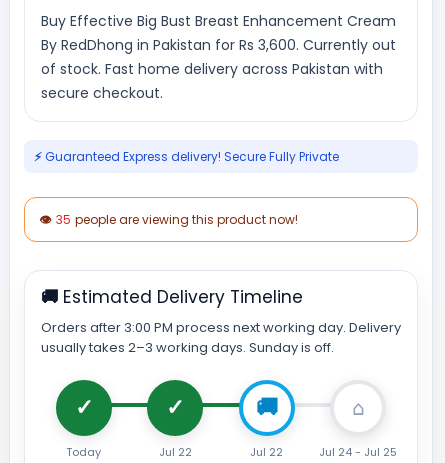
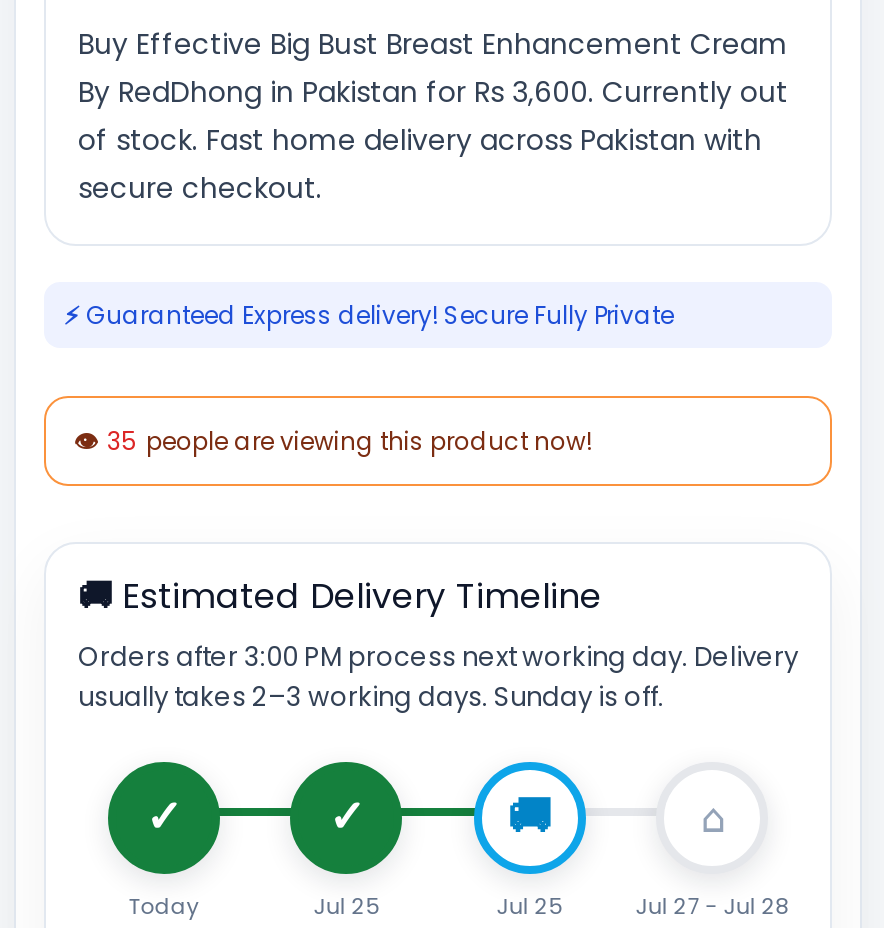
- Jul 22
+ Jul 25

- Jul 22
+ Jul 25

- Jul 24 - Jul 25
+ Jul 27 - Jul 28
